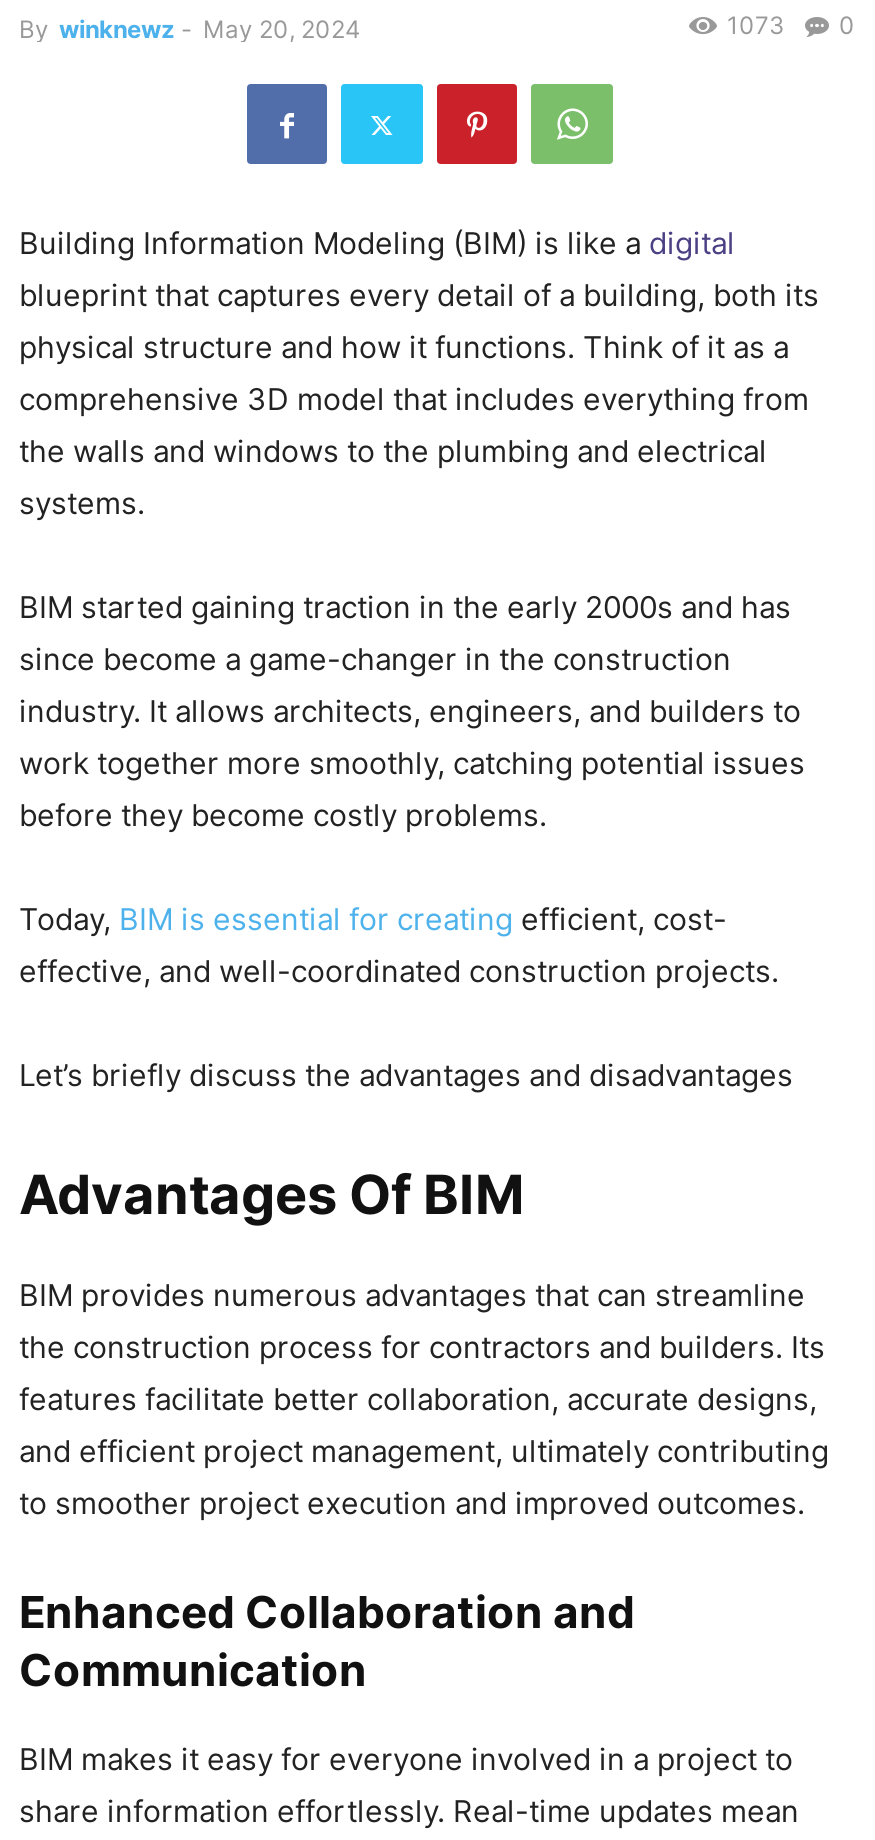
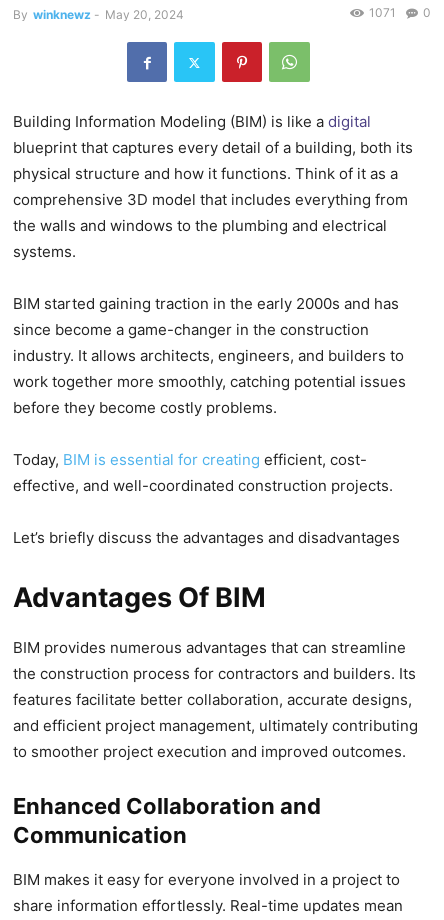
- 1073 0
+ 1071 0
